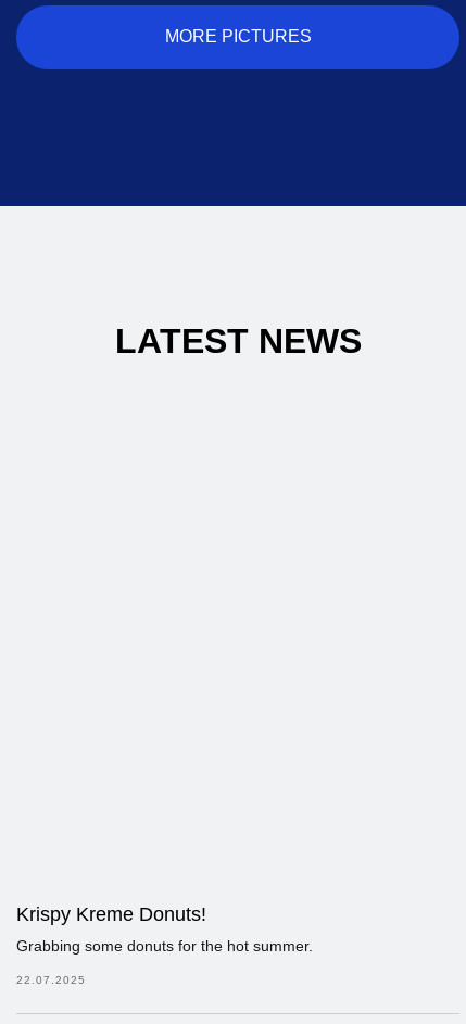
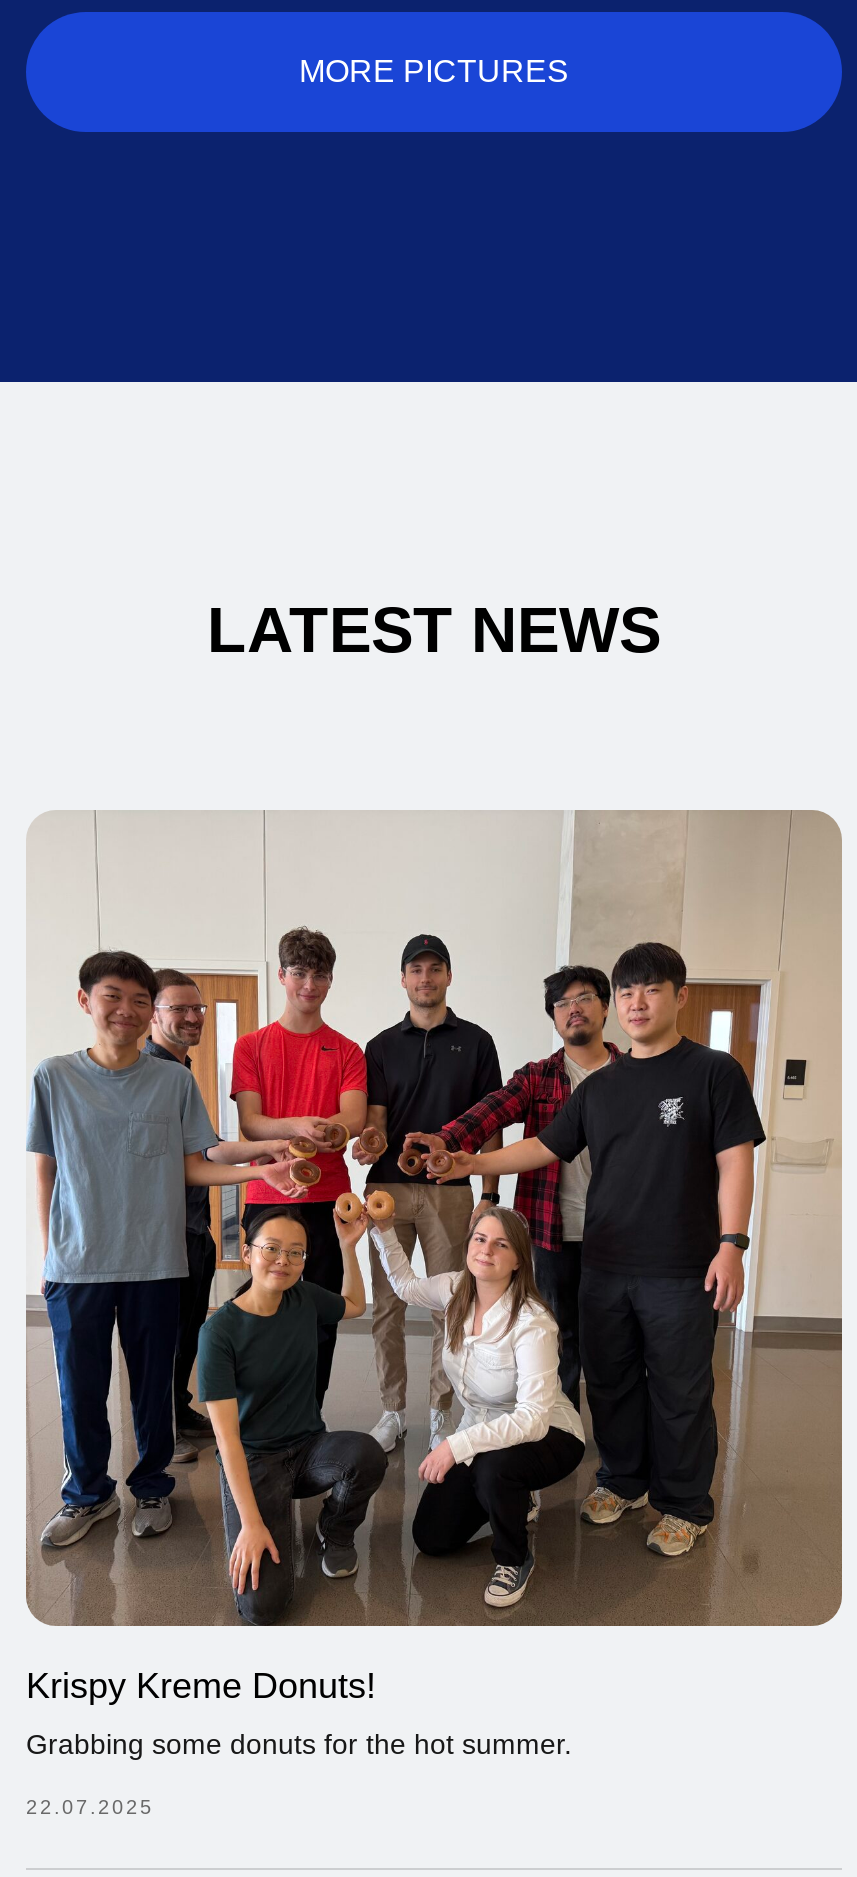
+ [image]
